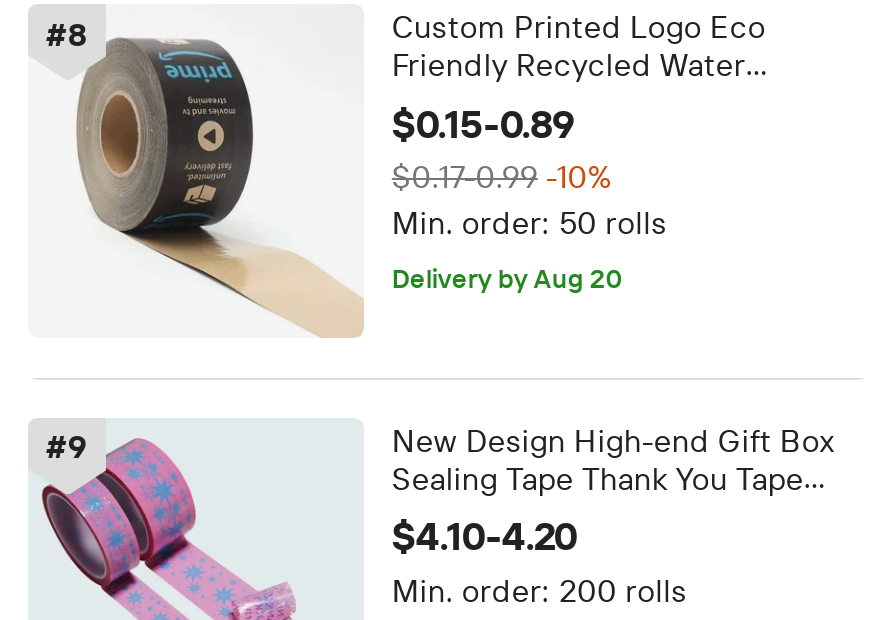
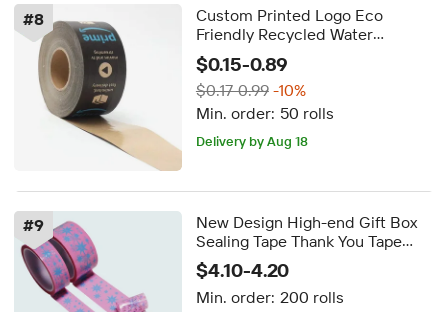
- Delivery by Aug 20
+ Delivery by Aug 18
